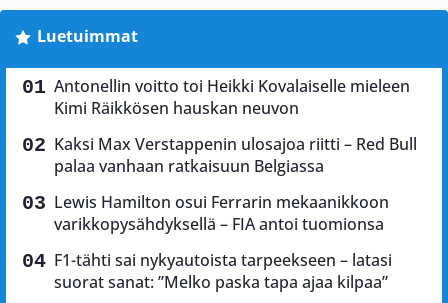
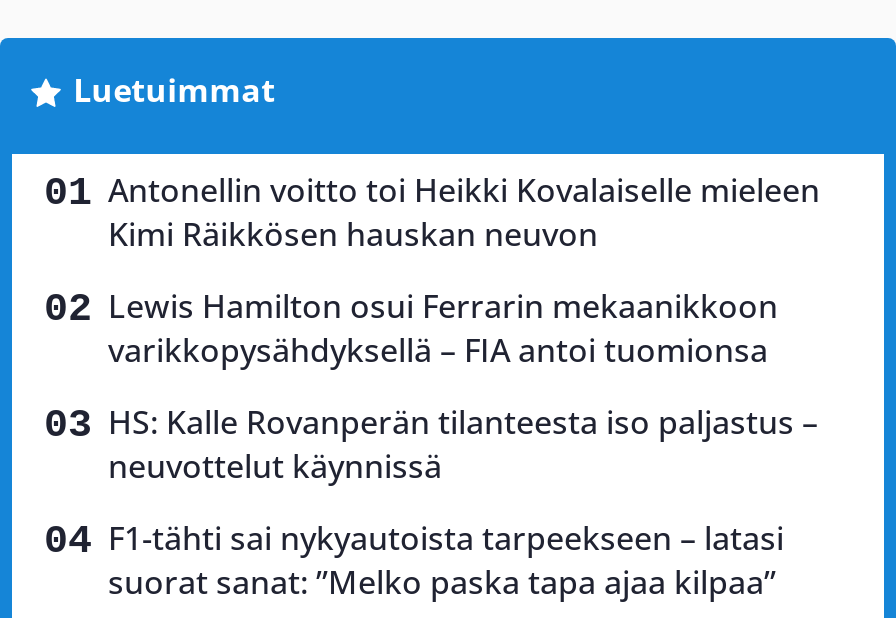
- Kaksi Max Verstappenin ulosajoa riitti – Red Bull
- palaa vanhaan ratkaisuun Belgiassa

moved up: Lewis Hamilton osui Ferrarin mekaanikkoon | varikkopysähdyksellä – FIA antoi tuomionsa

+ HS: Kalle Rovanperän tilanteesta iso paljastus –
+ neuvottelut käynnissä
